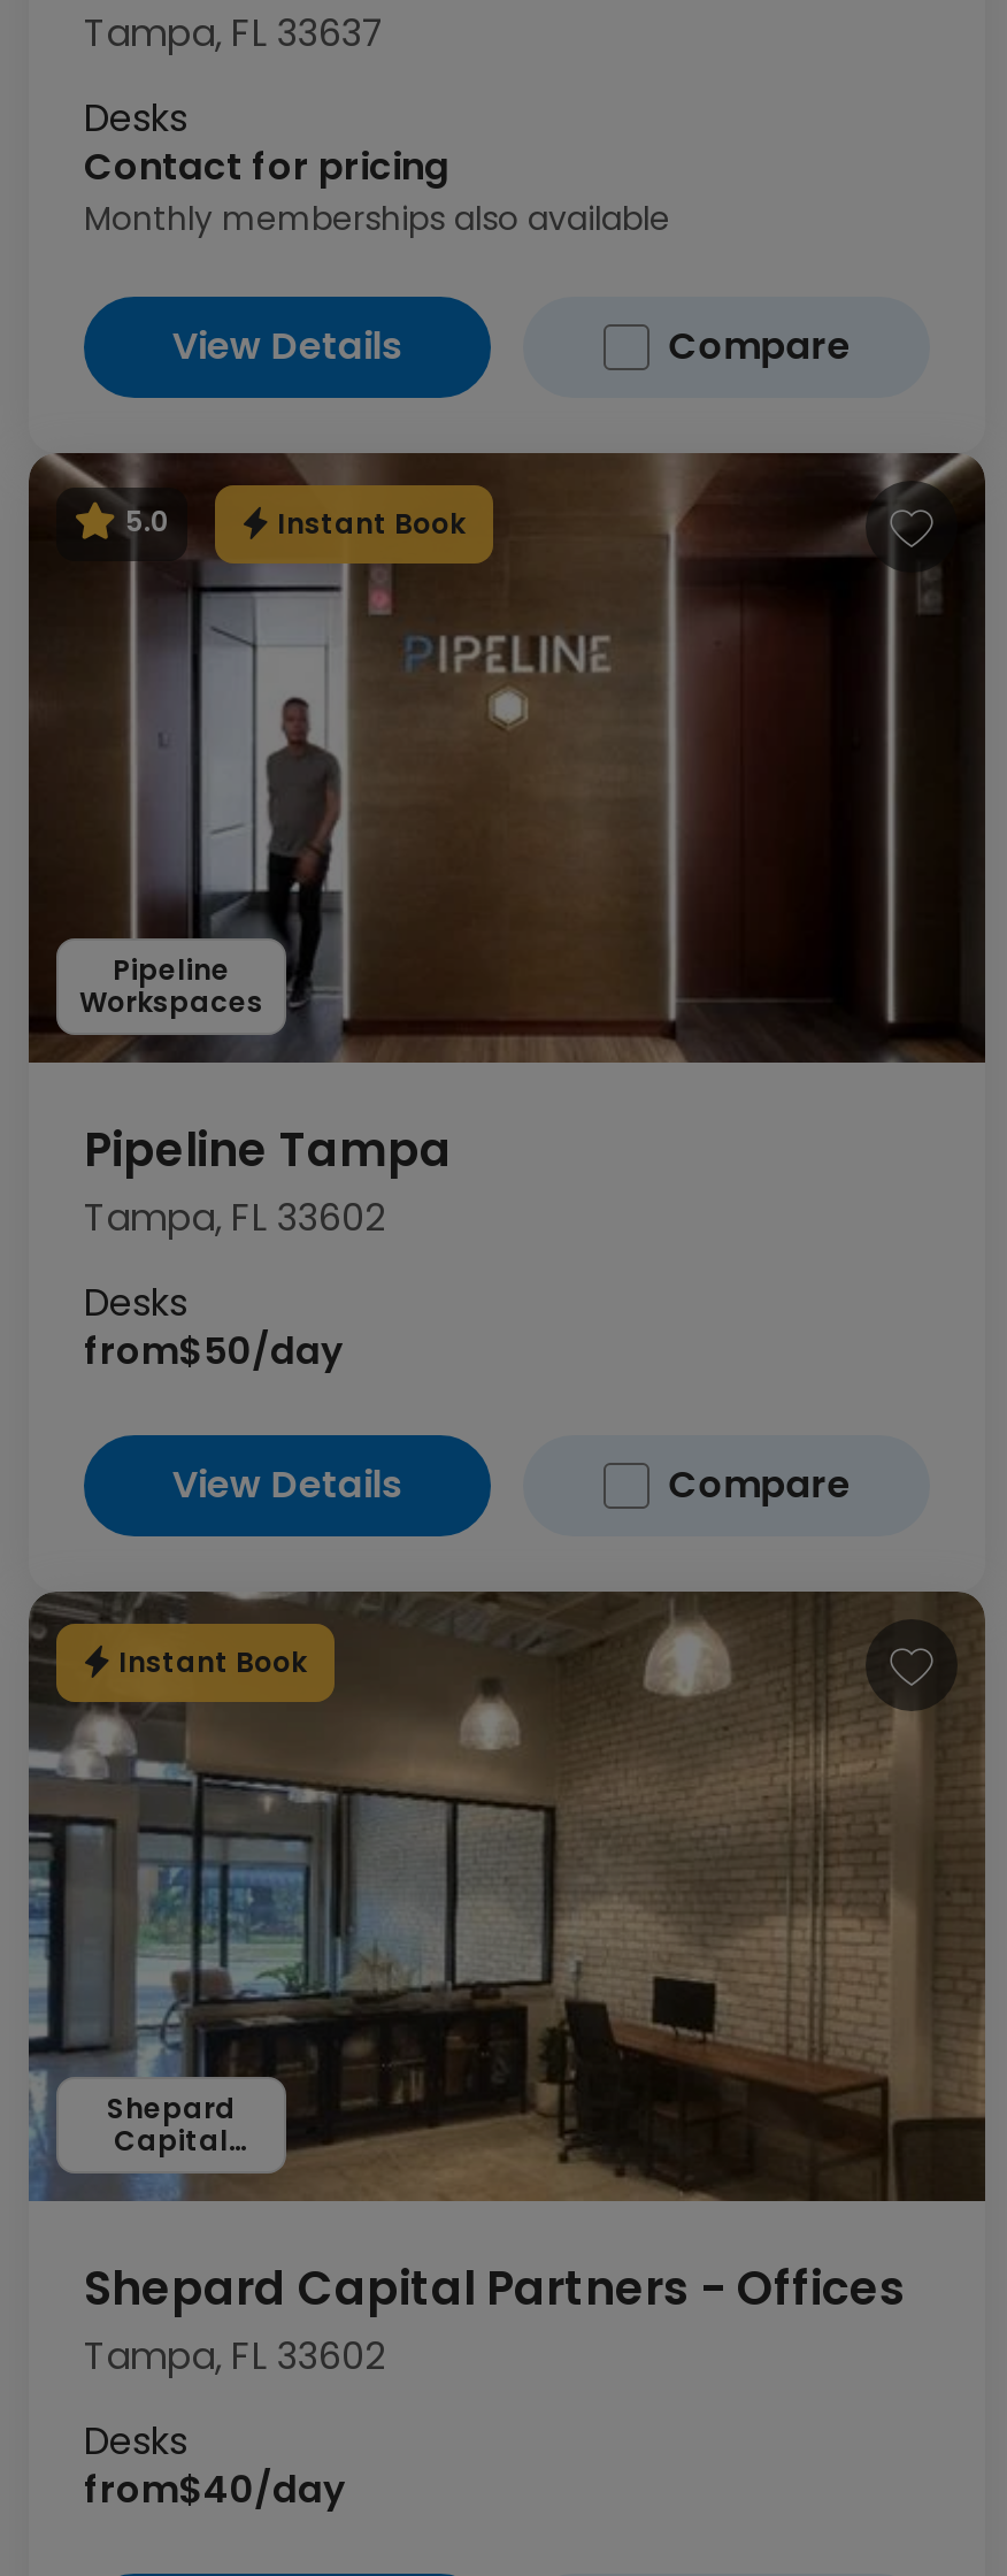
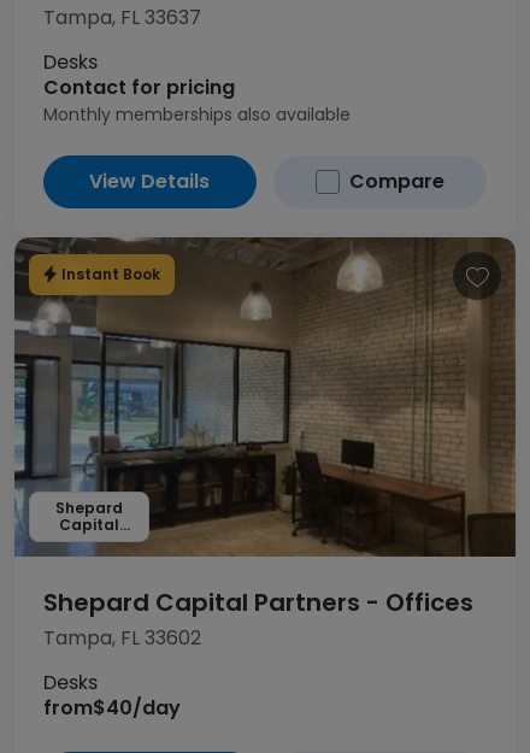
- [image]
- 5.0
- Instant Book

- Pipeline
- Workspaces
- Pipeline Tampa
- Tampa, FL 33602
- Desks
- from$50/day
- View Details
- Compare
